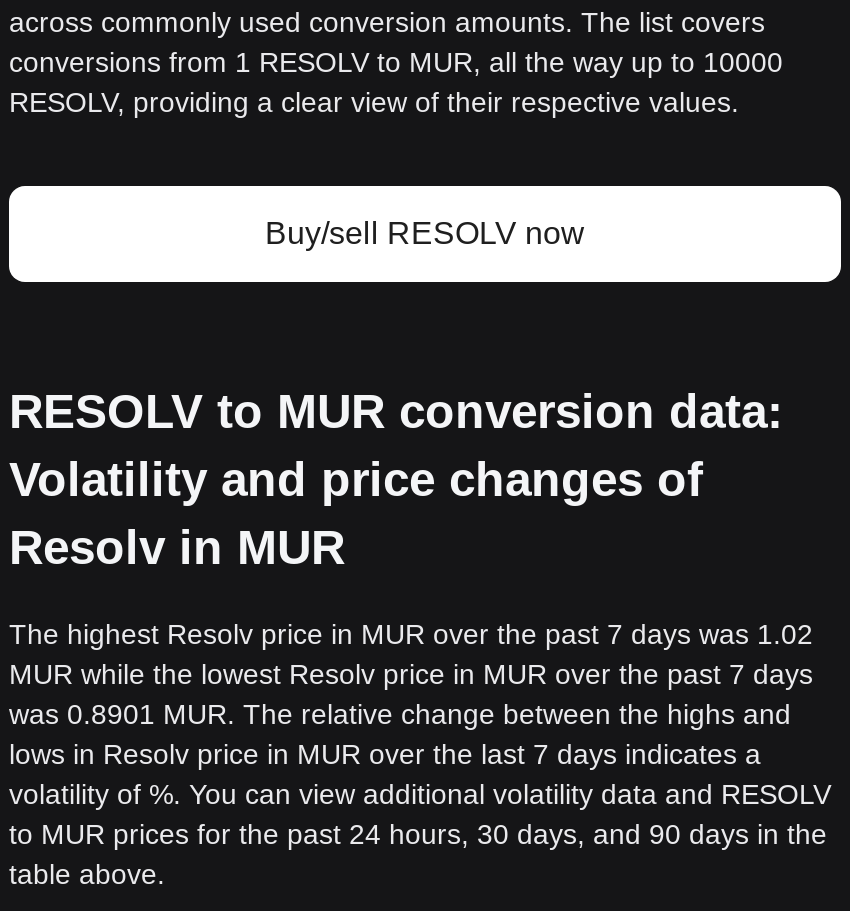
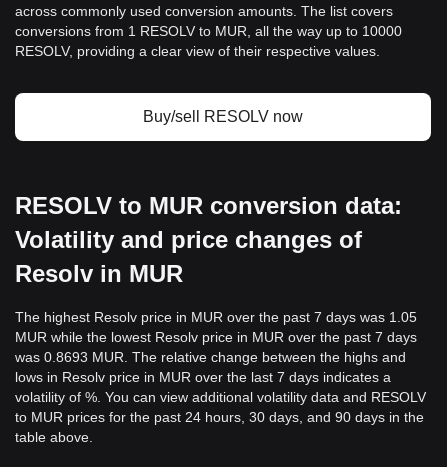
- The highest Resolv price in MUR over the past 7 days was 1.02
+ The highest Resolv price in MUR over the past 7 days was 1.05

- was 0.8901 MUR. The relative change between the highs and
+ was 0.8693 MUR. The relative change between the highs and
